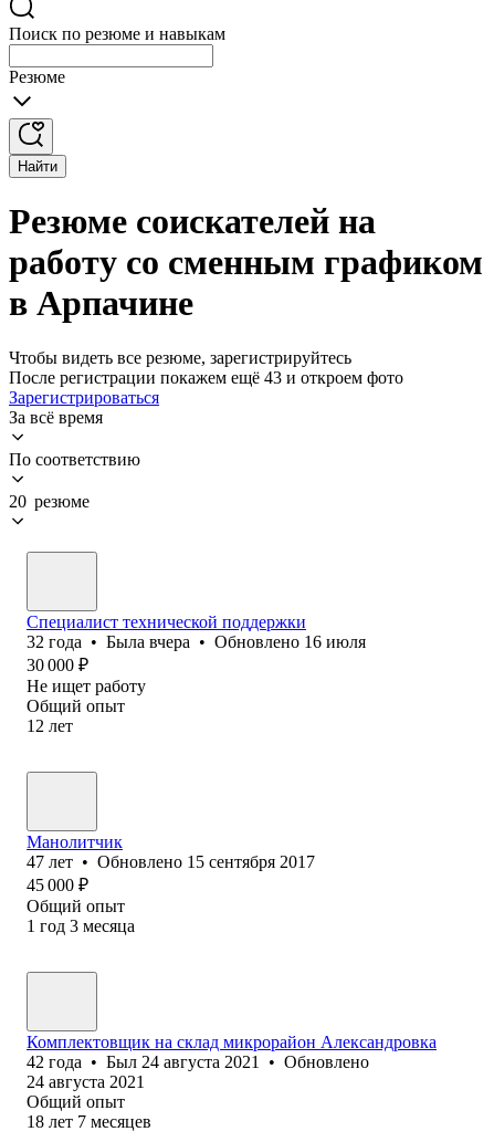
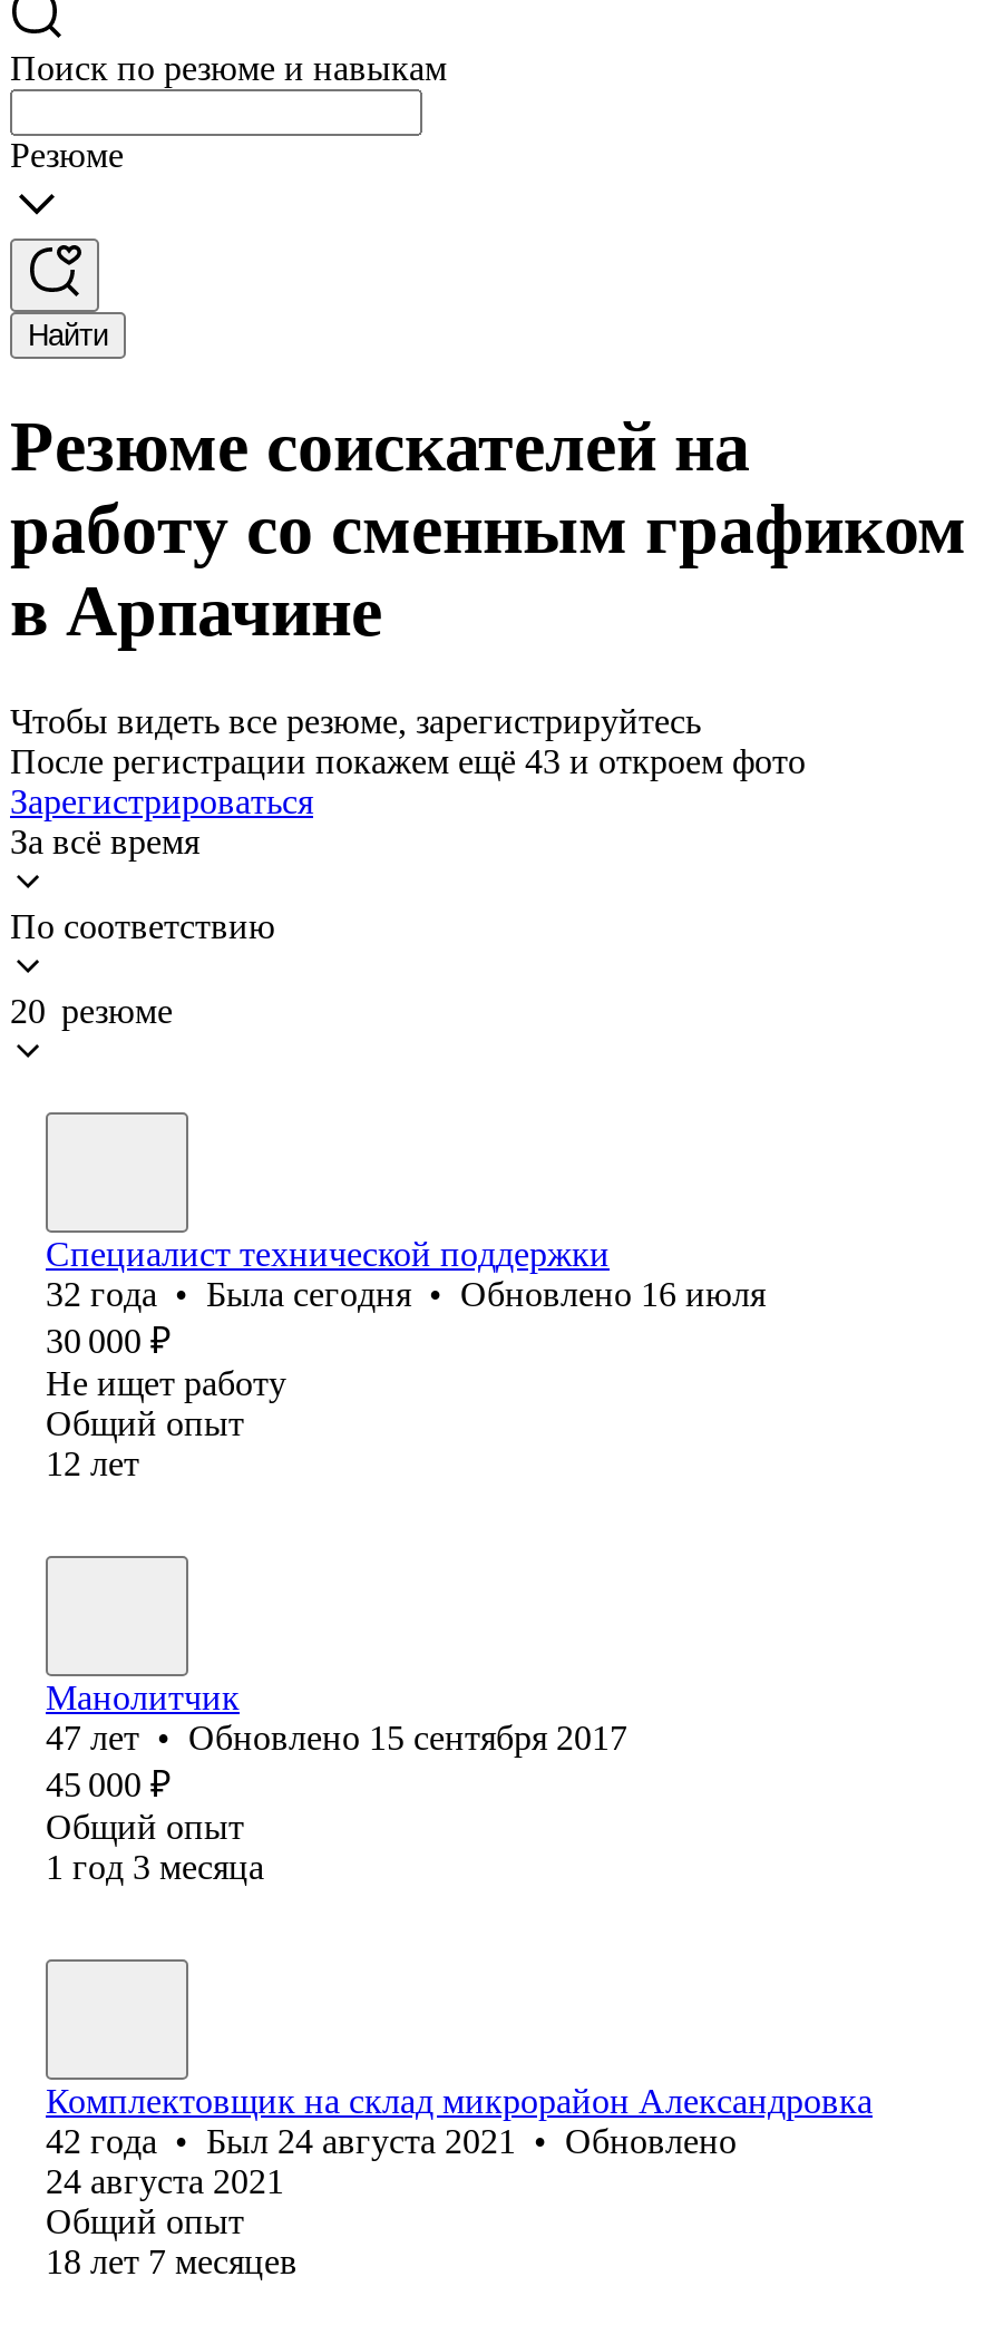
- 32 года • Была вчера • Обновлено 16 июля
+ 32 года • Была сегодня • Обновлено 16 июля
